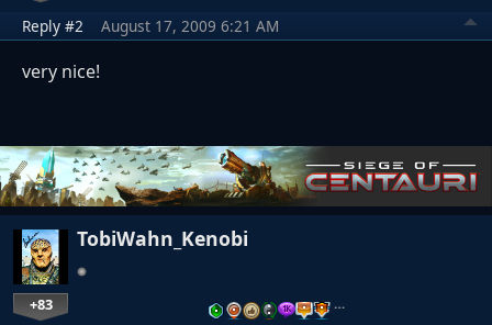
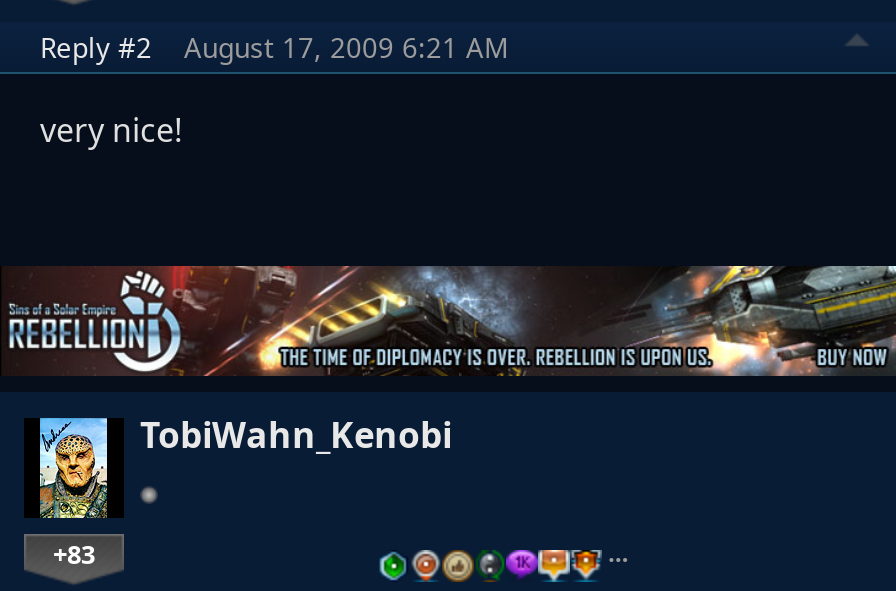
- [image]
+ [image]
